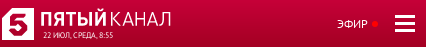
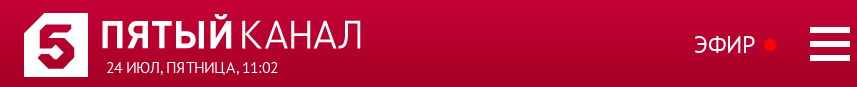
- 22 ИЮЛ, СРЕДА, 8:55
+ 24 ИЮЛ, ПЯТНИЦА, 11:02
